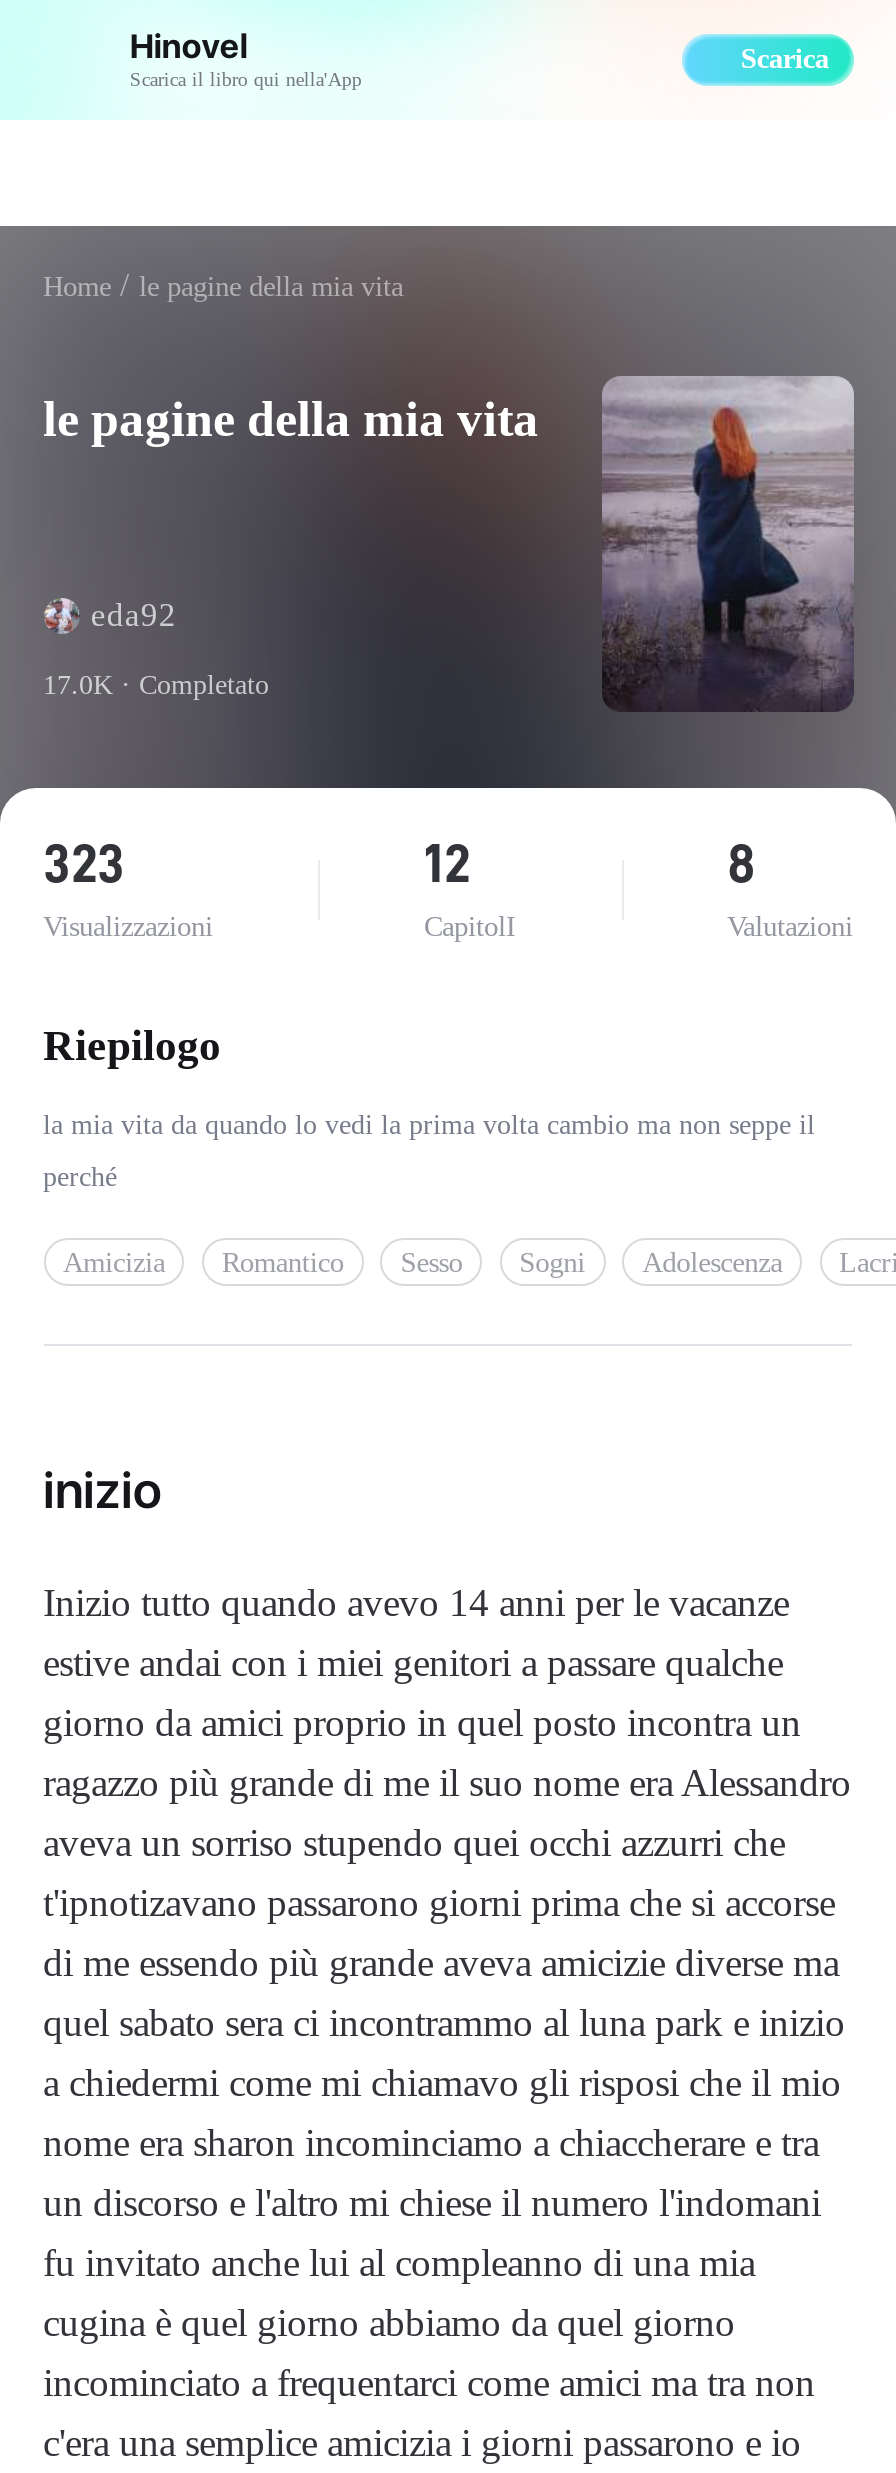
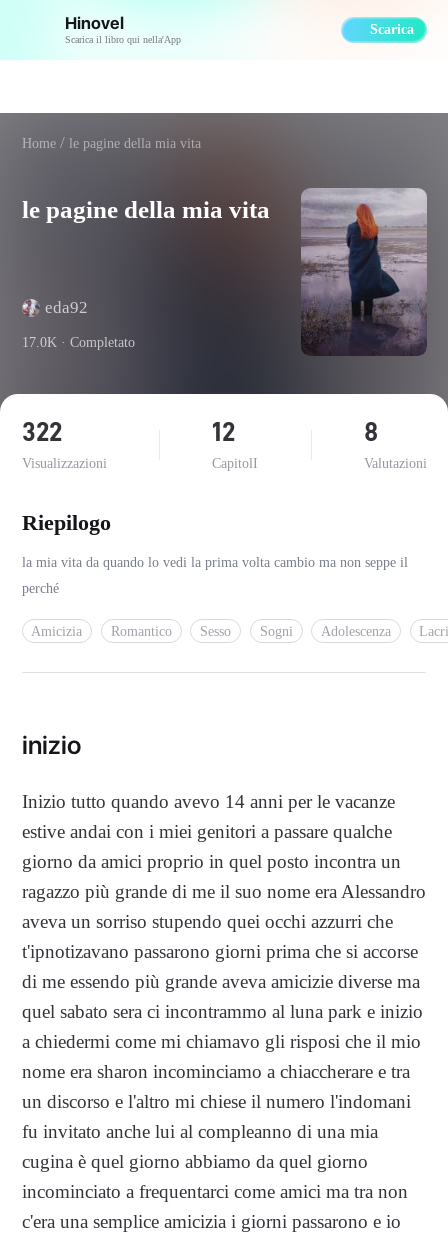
- 323
+ 322
